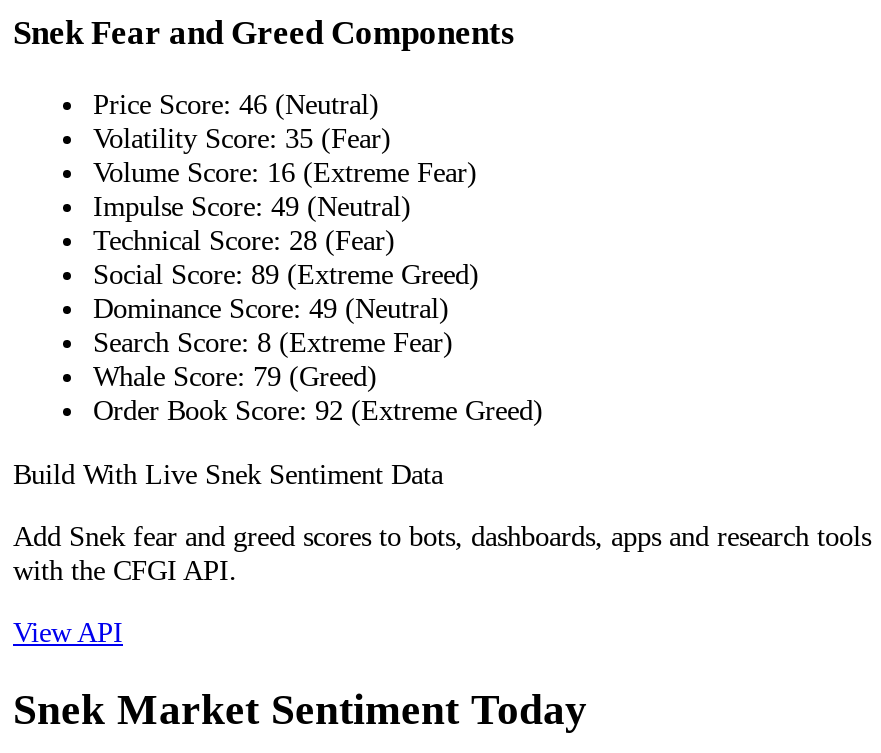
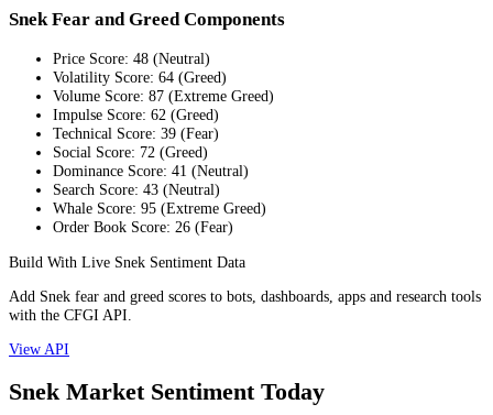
- Price Score: 46 (Neutral)
- Volatility Score: 35 (Fear)
- Volume Score: 16 (Extreme Fear)
- Impulse Score: 49 (Neutral)
- Technical Score: 28 (Fear)
- Social Score: 89 (Extreme Greed)
- Dominance Score: 49 (Neutral)
- Search Score: 8 (Extreme Fear)
- Whale Score: 79 (Greed)
- Order Book Score: 92 (Extreme Greed)
+ Price Score: 48 (Neutral)
+ Volatility Score: 64 (Greed)
+ Volume Score: 87 (Extreme Greed)
+ Impulse Score: 62 (Greed)
+ Technical Score: 39 (Fear)
+ Social Score: 72 (Greed)
+ Dominance Score: 41 (Neutral)
+ Search Score: 43 (Neutral)
+ Whale Score: 95 (Extreme Greed)
+ Order Book Score: 26 (Fear)
